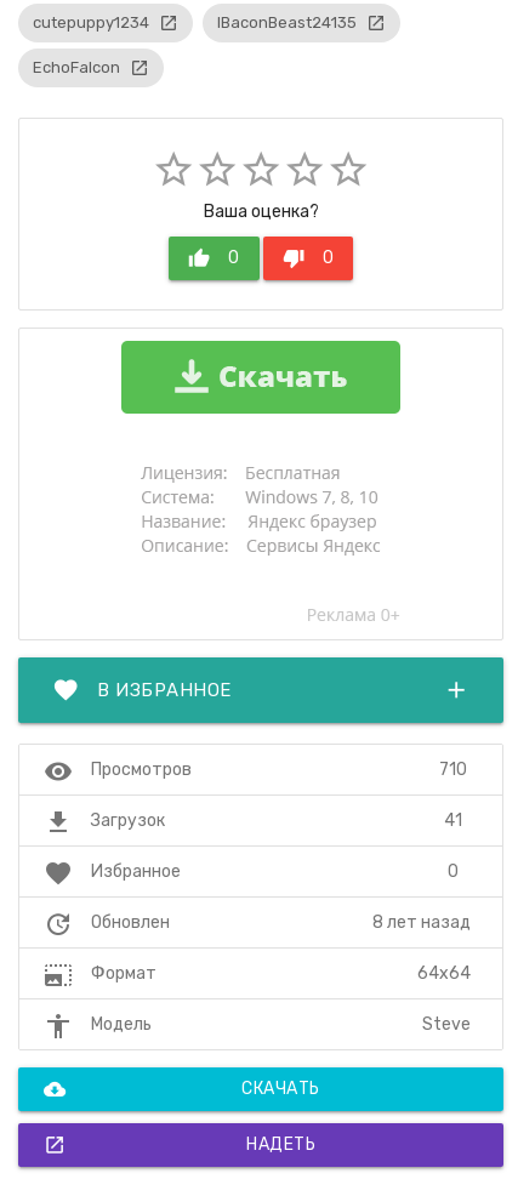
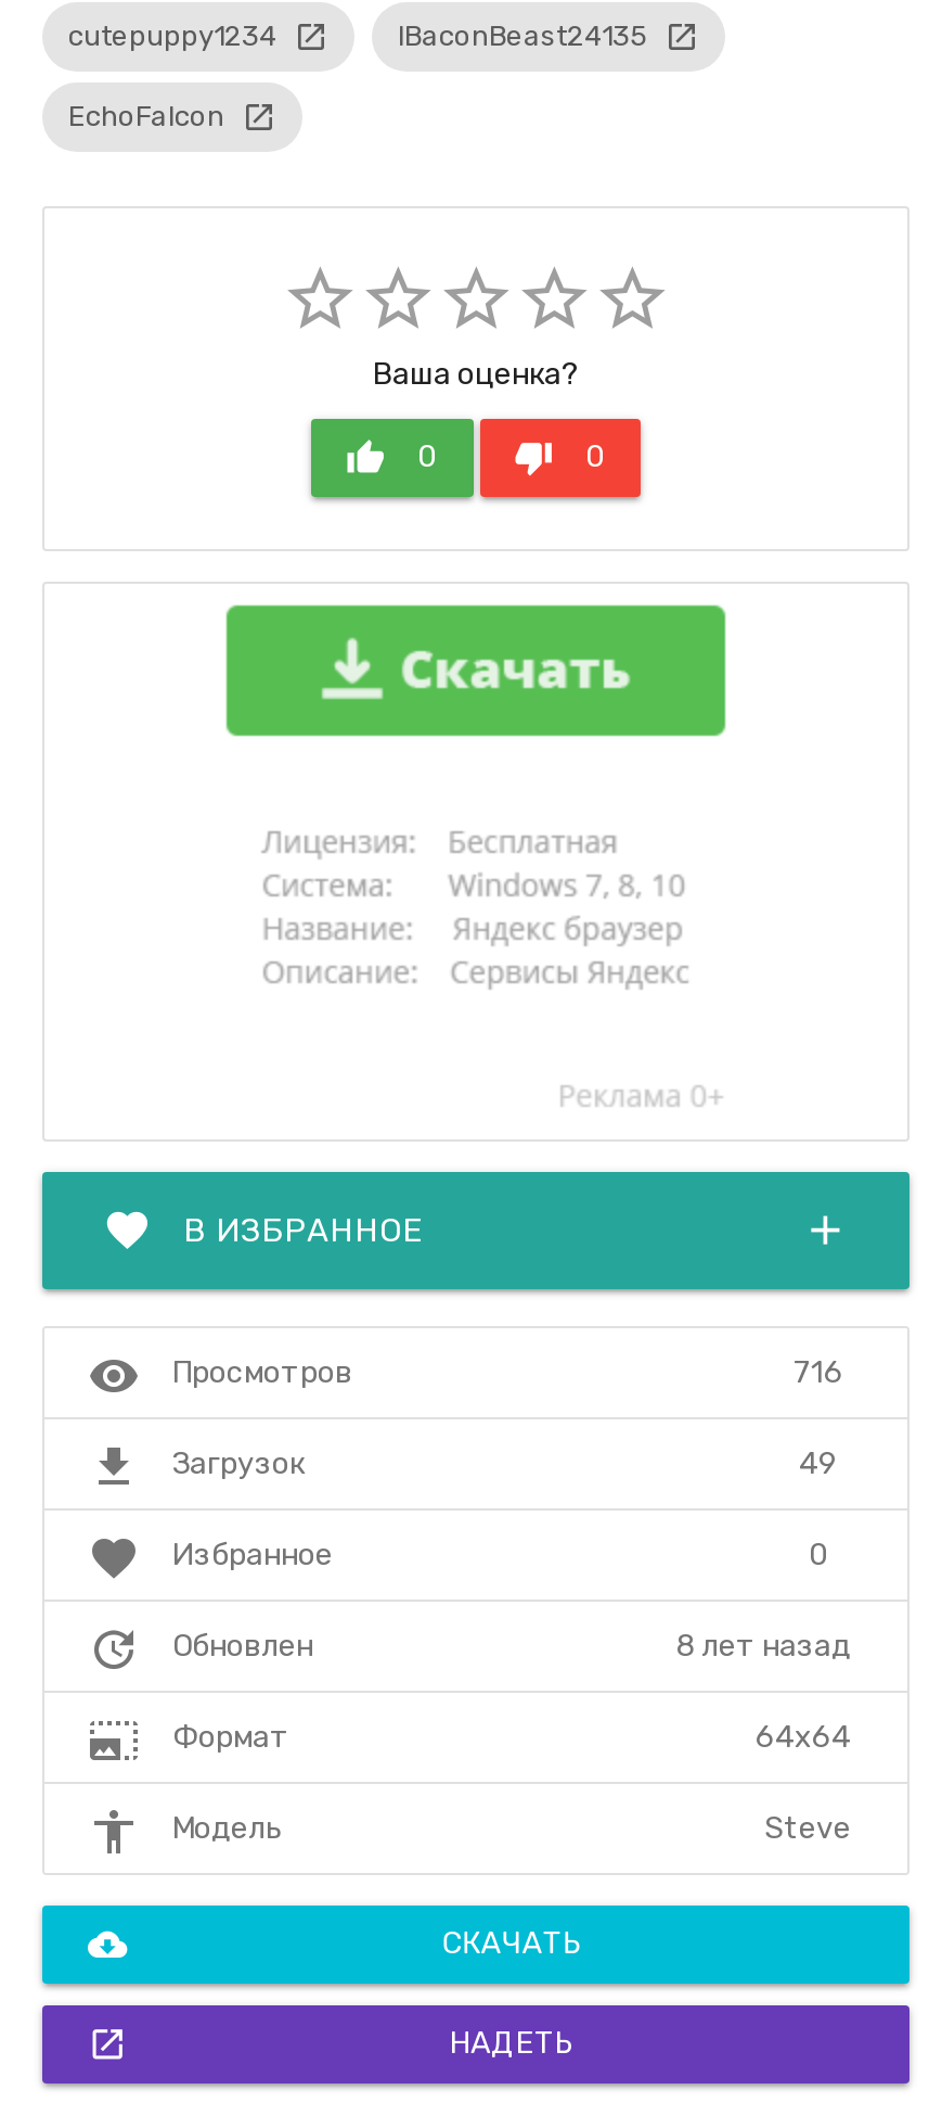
- 710
+ 716

- 41
+ 49
